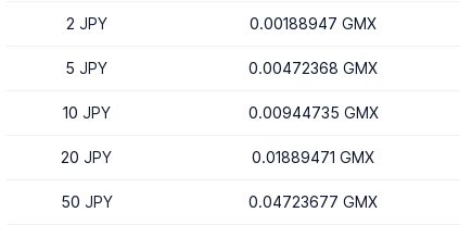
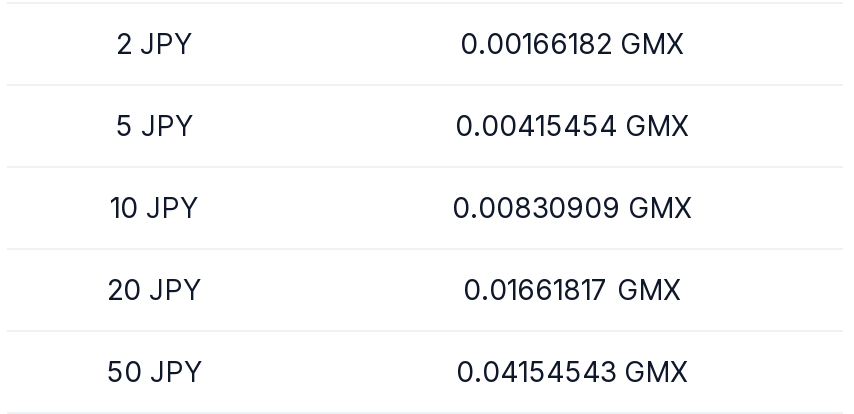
- 0.00188947 GMX
+ 0.00166182 GMX

- 0.00472368 GMX
+ 0.00415454 GMX

- 0.00944735 GMX
+ 0.00830909 GMX

- 0.01889471 GMX
+ 0.01661817 GMX

- 0.04723677 GMX
+ 0.04154543 GMX
